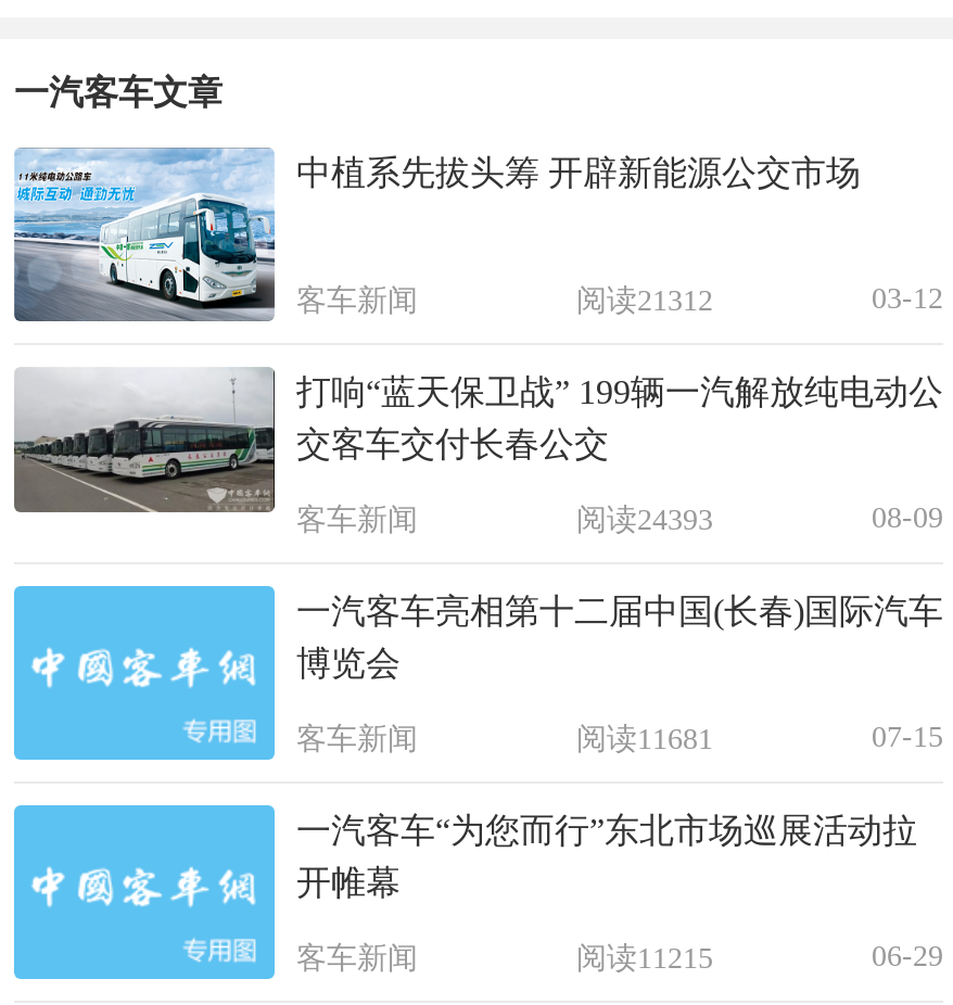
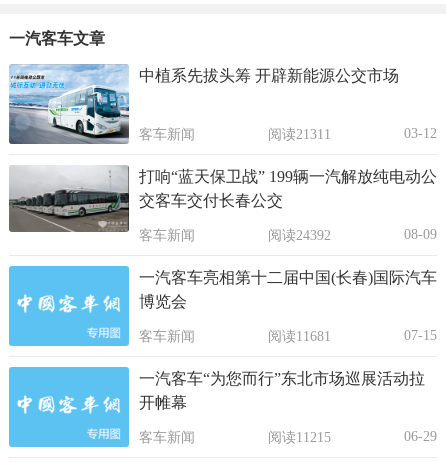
- 阅读21312
+ 阅读21311

- 阅读24393
+ 阅读24392
